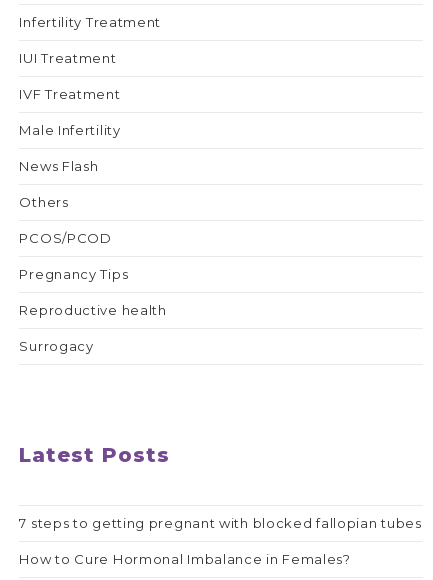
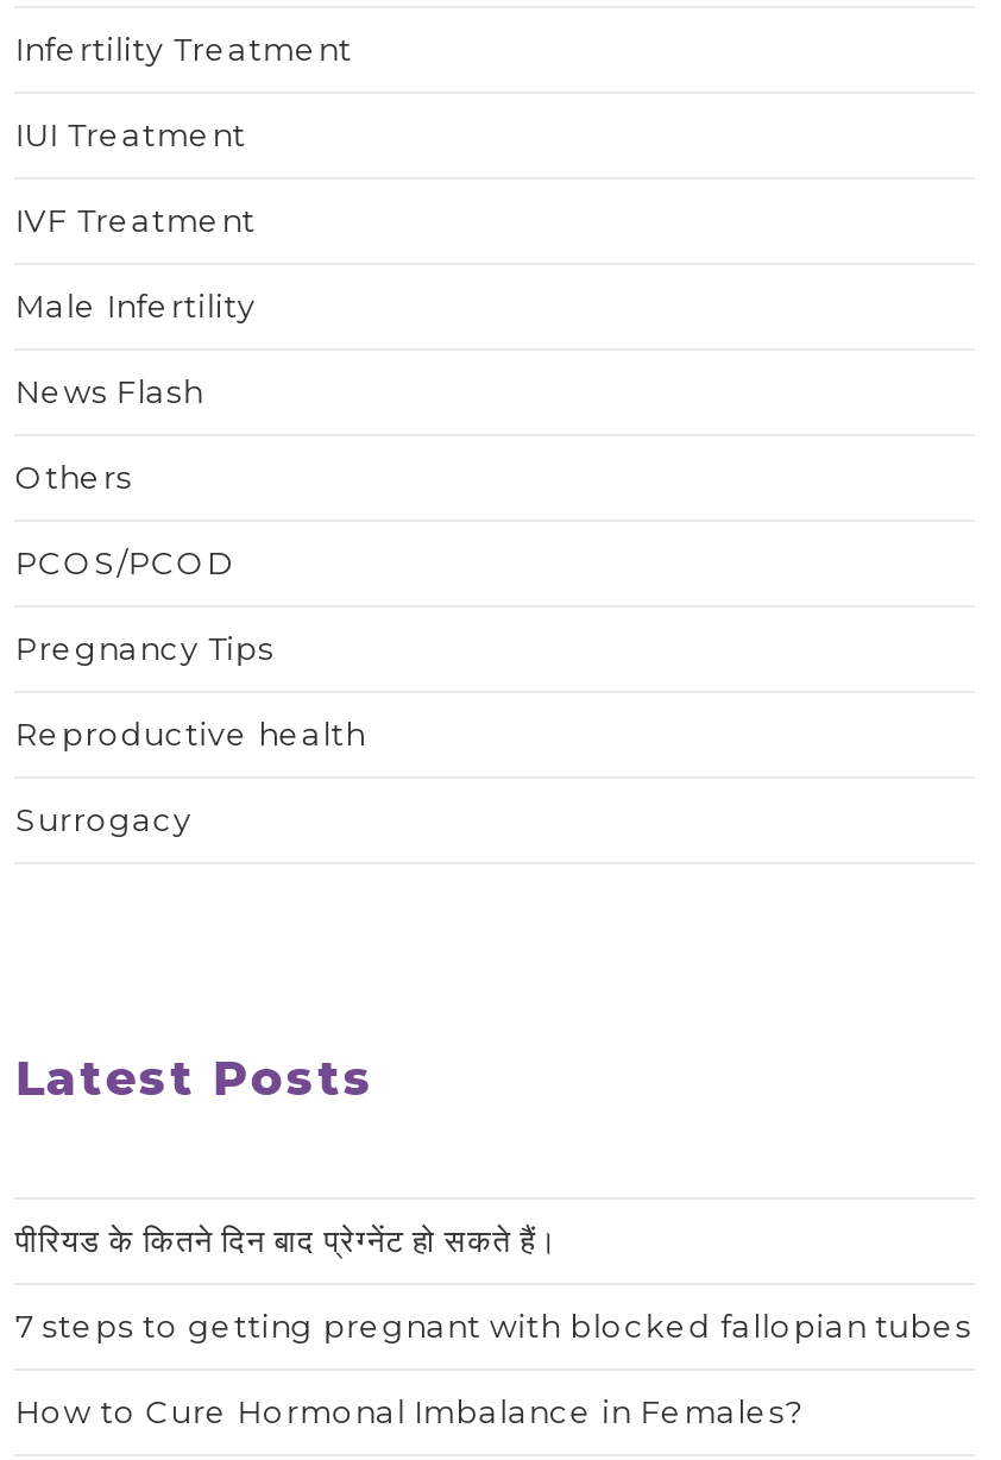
+ पीरियड के कितने दिन बाद प्रेग्नेंट हो सकते हैं।
